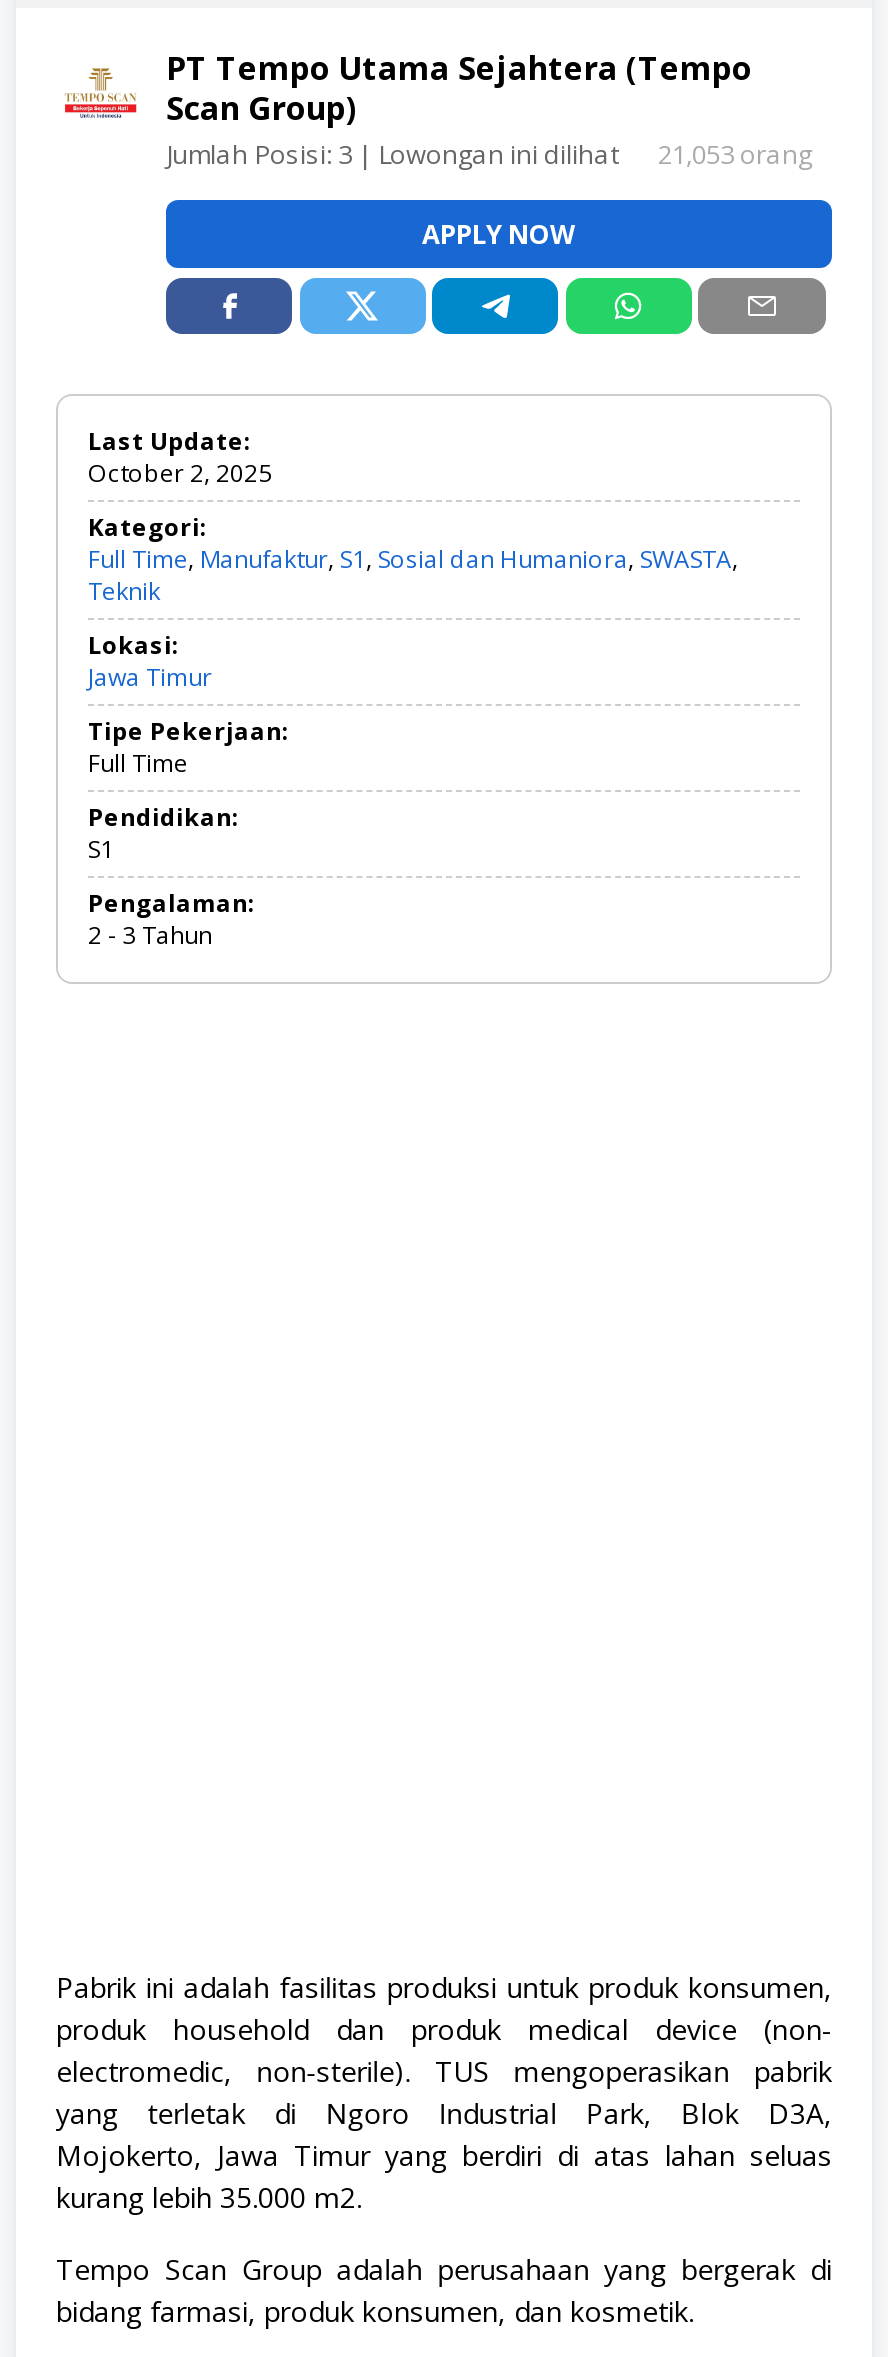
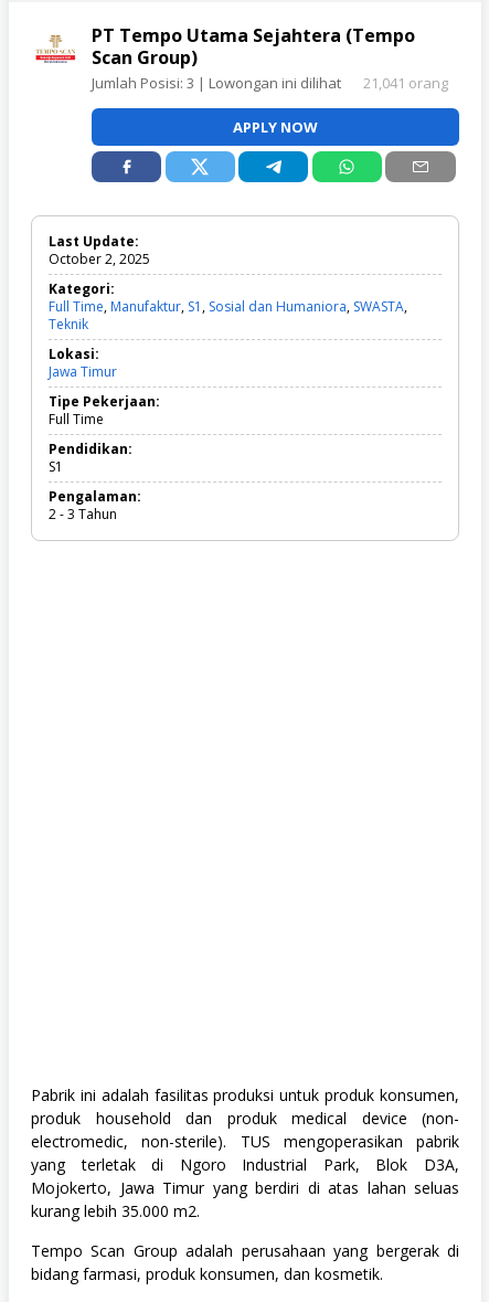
- 21,053 orang
+ 21,041 orang
